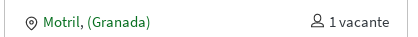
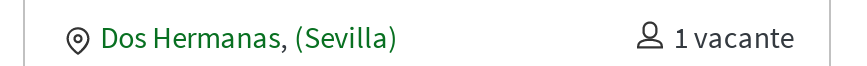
- Motril, (Granada)
+ Dos Hermanas, (Sevilla)
